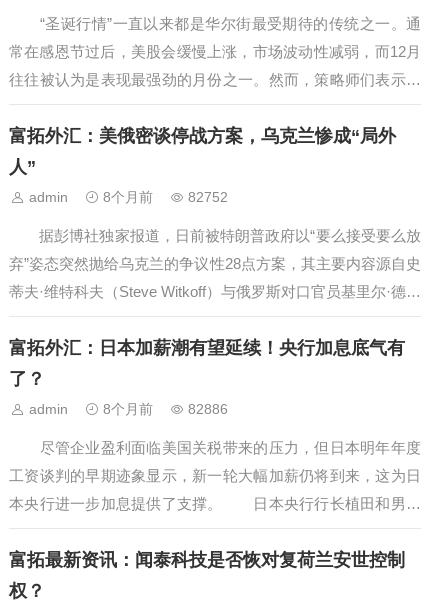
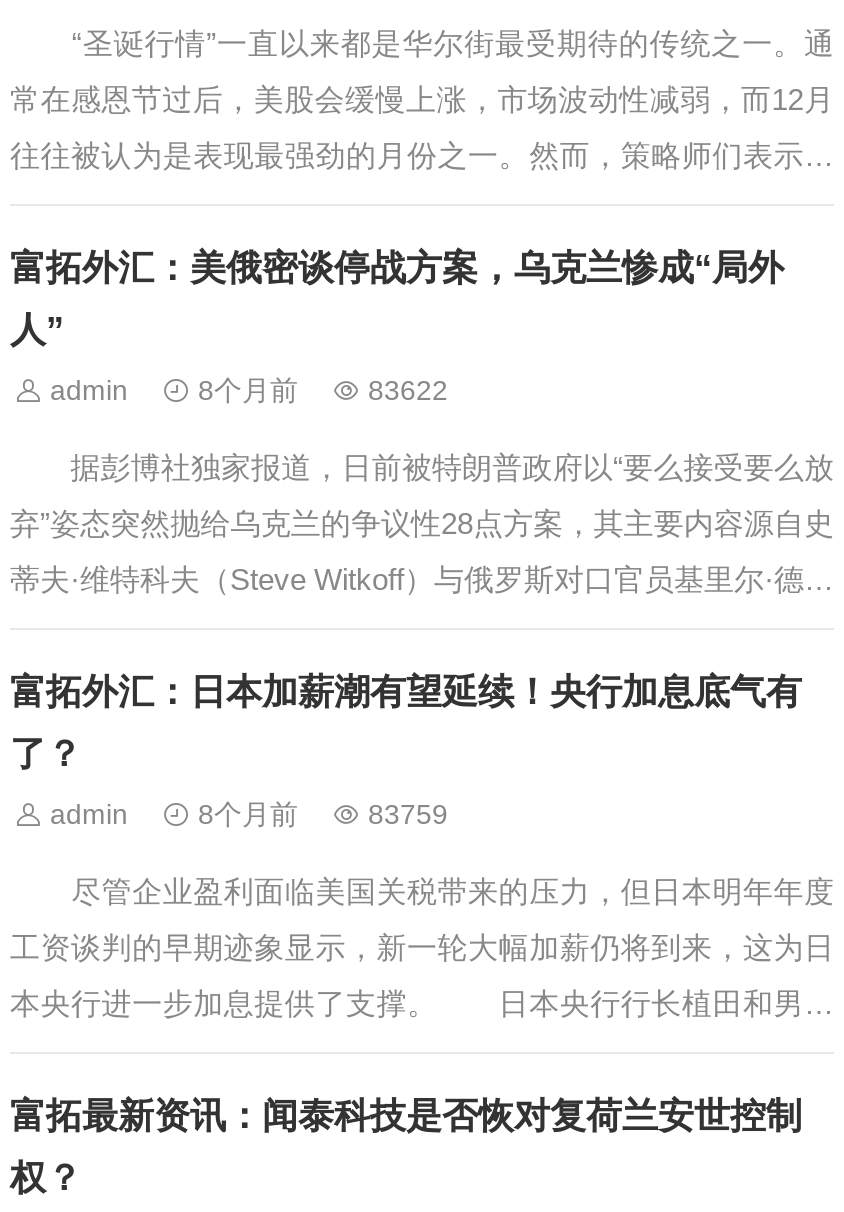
- 82752
+ 83622

- 82886
+ 83759
